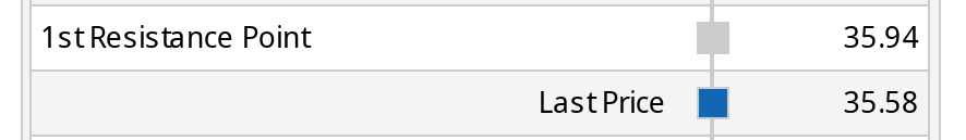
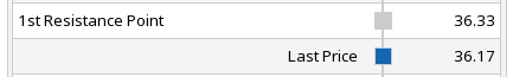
- 35.94
+ 36.33

- 35.58
+ 36.17
